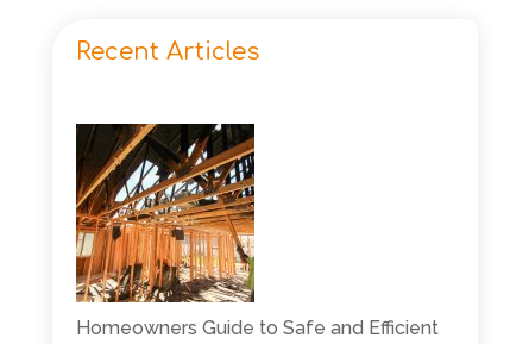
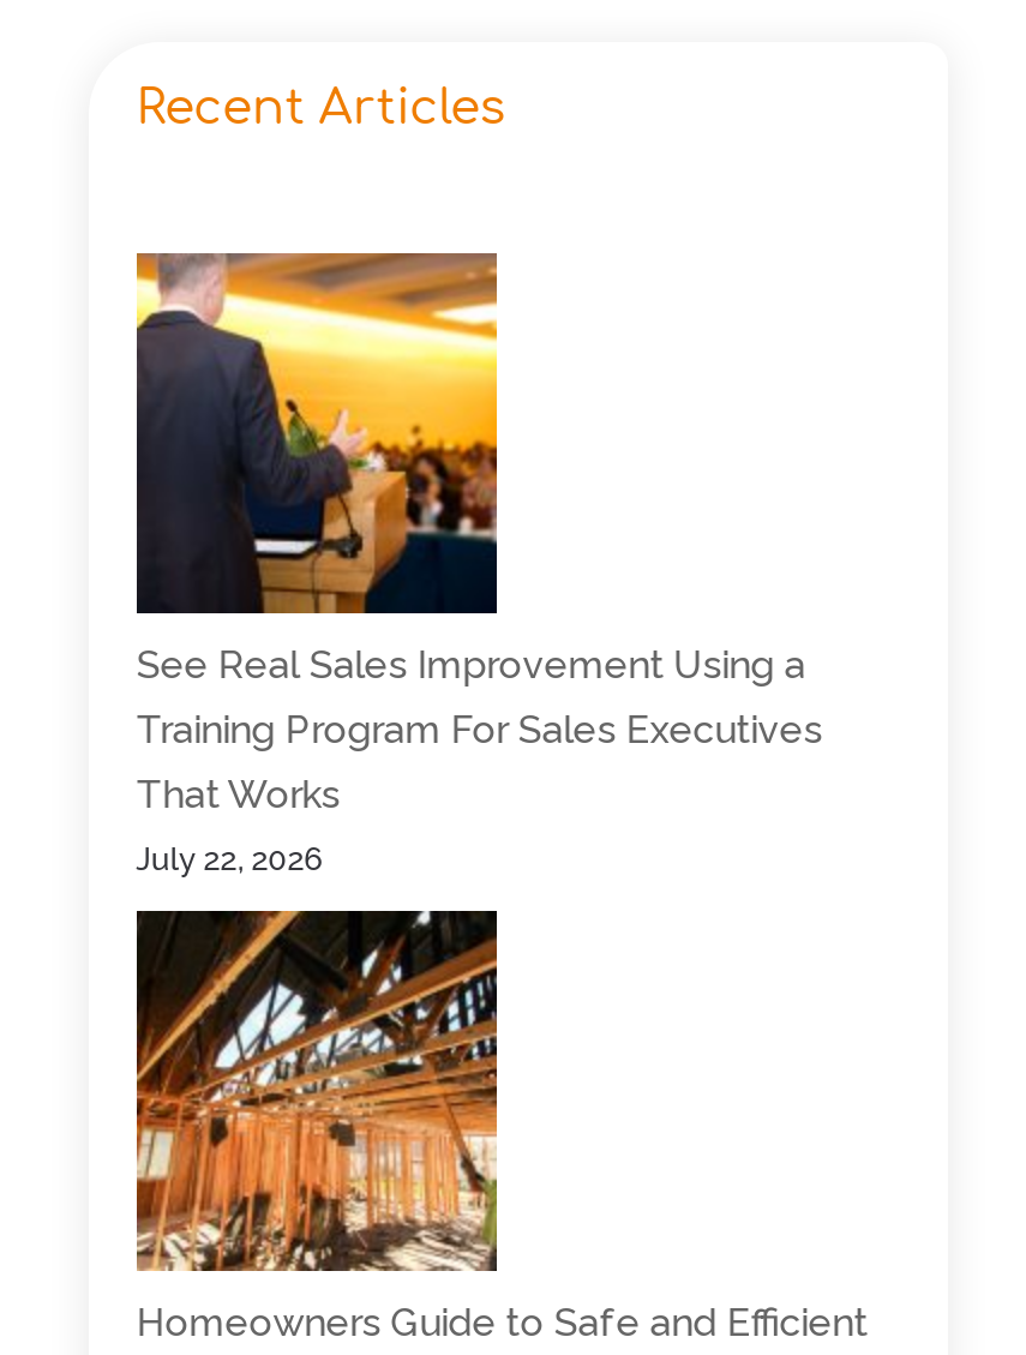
+ [image]
+ See Real Sales Improvement Using a
+ Training Program For Sales Executives
+ That Works
+ July 22, 2026
